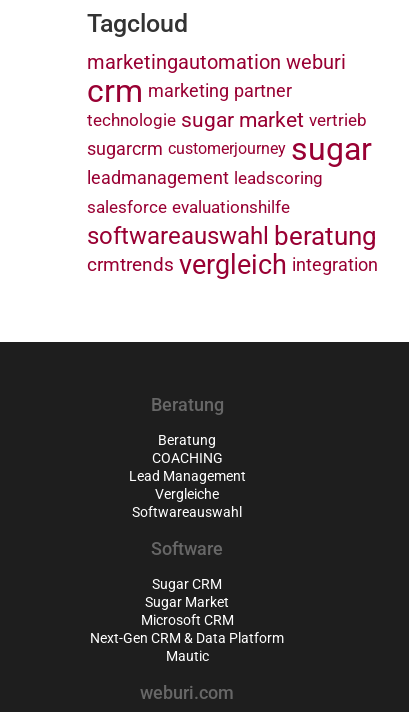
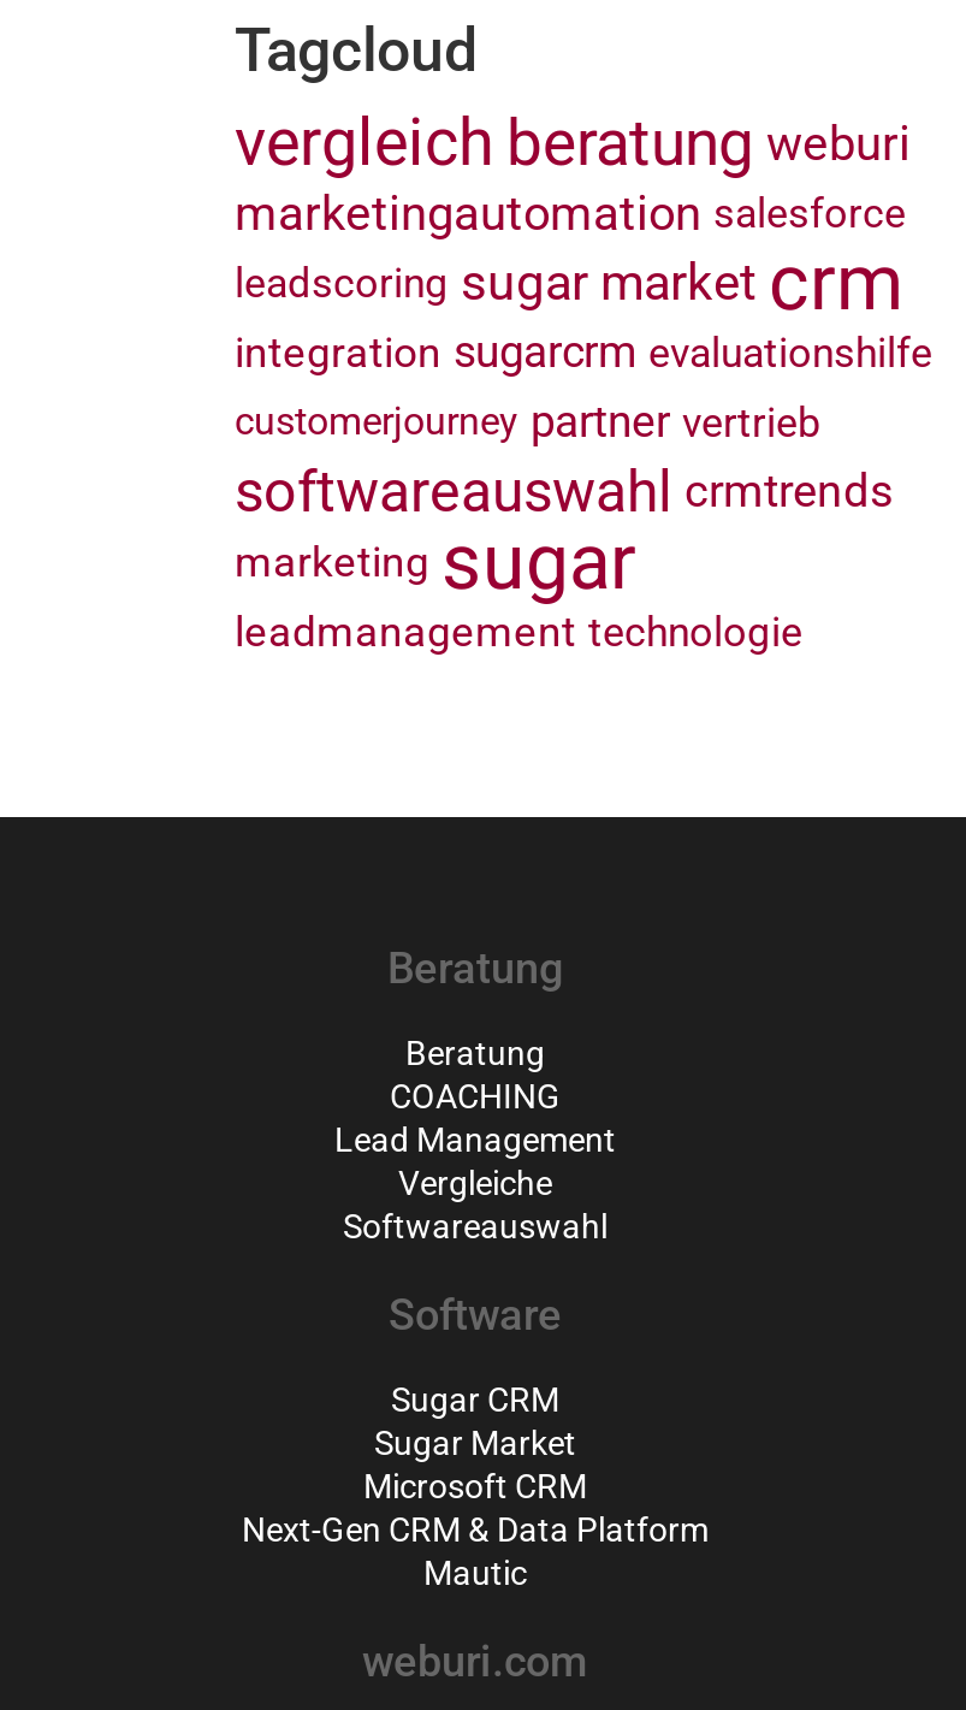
- marketingautomation weburi
- crm marketing partner
- technologie sugar market vertrieb
- sugarcrm customerjourney sugar
- leadmanagement leadscoring
- salesforce evaluationshilfe
- softwareauswahl beratung
- crmtrends vergleich integration
+ vergleich beratung weburi
+ marketingautomation salesforce
+ leadscoring sugar market crm
+ integration sugarcrm evaluationshilfe
+ customerjourney partner vertrieb
+ softwareauswahl crmtrends
+ marketing sugar
+ leadmanagement technologie
